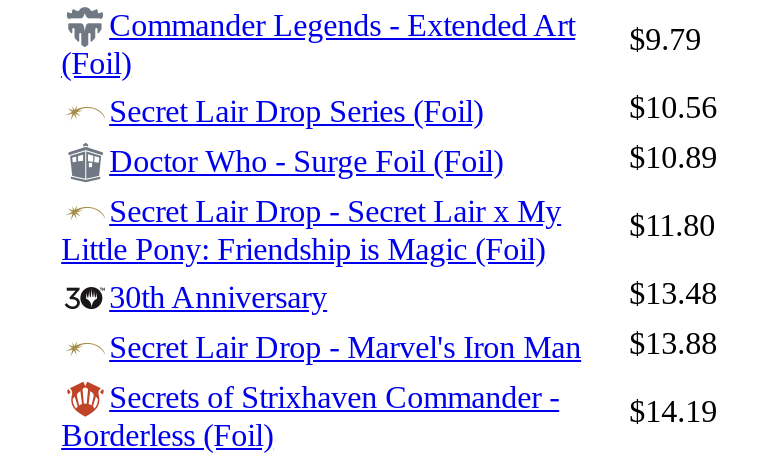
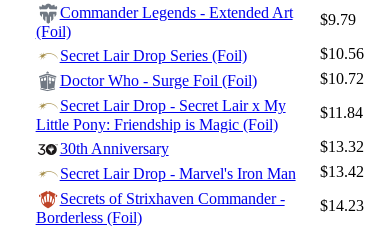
- $10.89
+ $10.72

- Secret Lair Drop - Secret Lair x My $11.80
+ Secret Lair Drop - Secret Lair x My $11.84

- $13.48
+ $13.32

- Secret Lair Drop - Marvel's Iron Man $13.88
+ Secret Lair Drop - Marvel's Iron Man $13.42

- $14.19
+ $14.23
